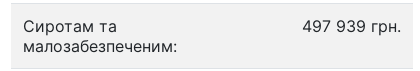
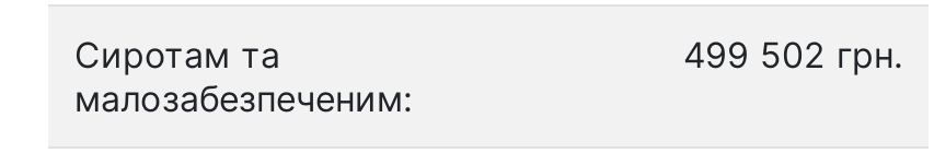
- 497 939 грн.
+ 499 502 грн.
